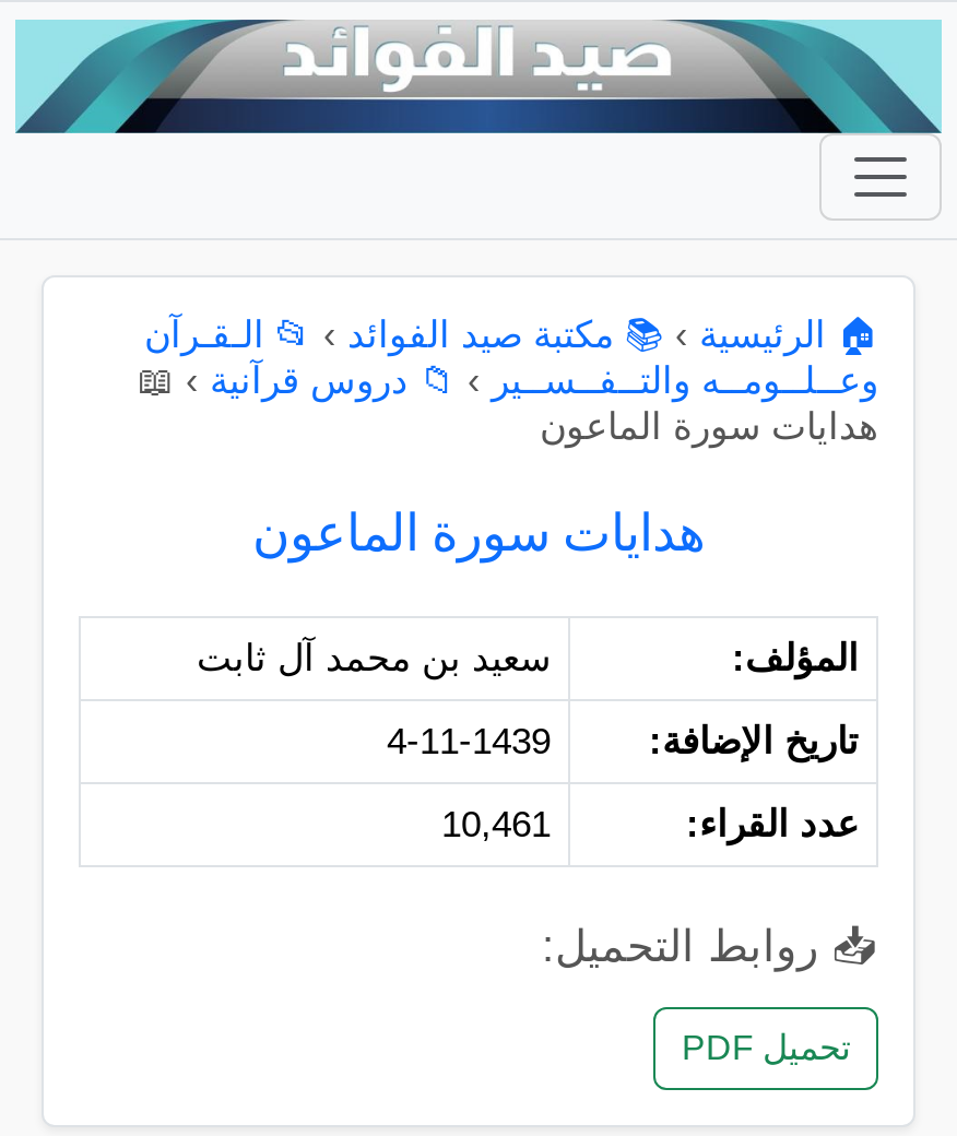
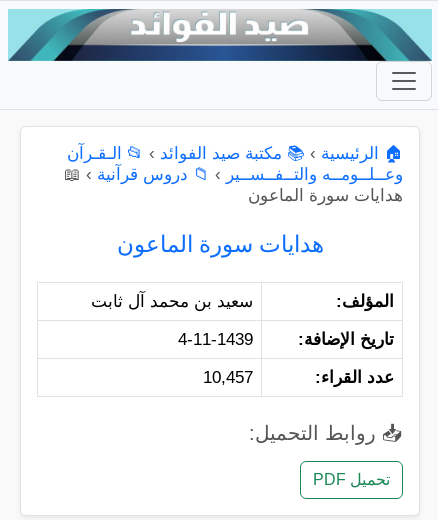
- 10,461
+ 10,457
